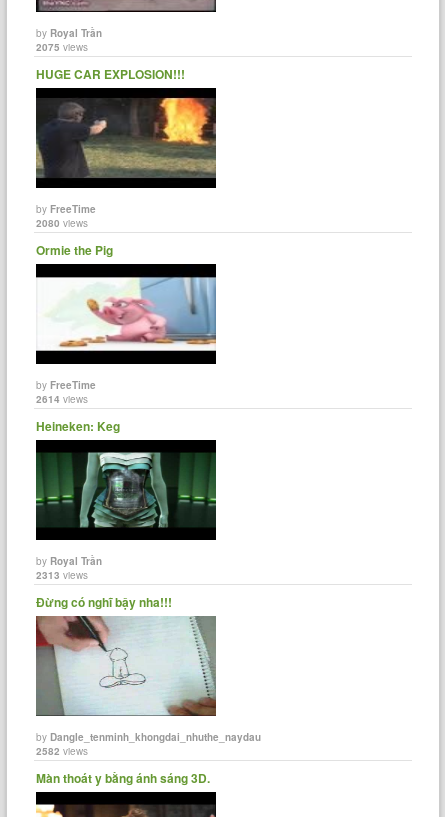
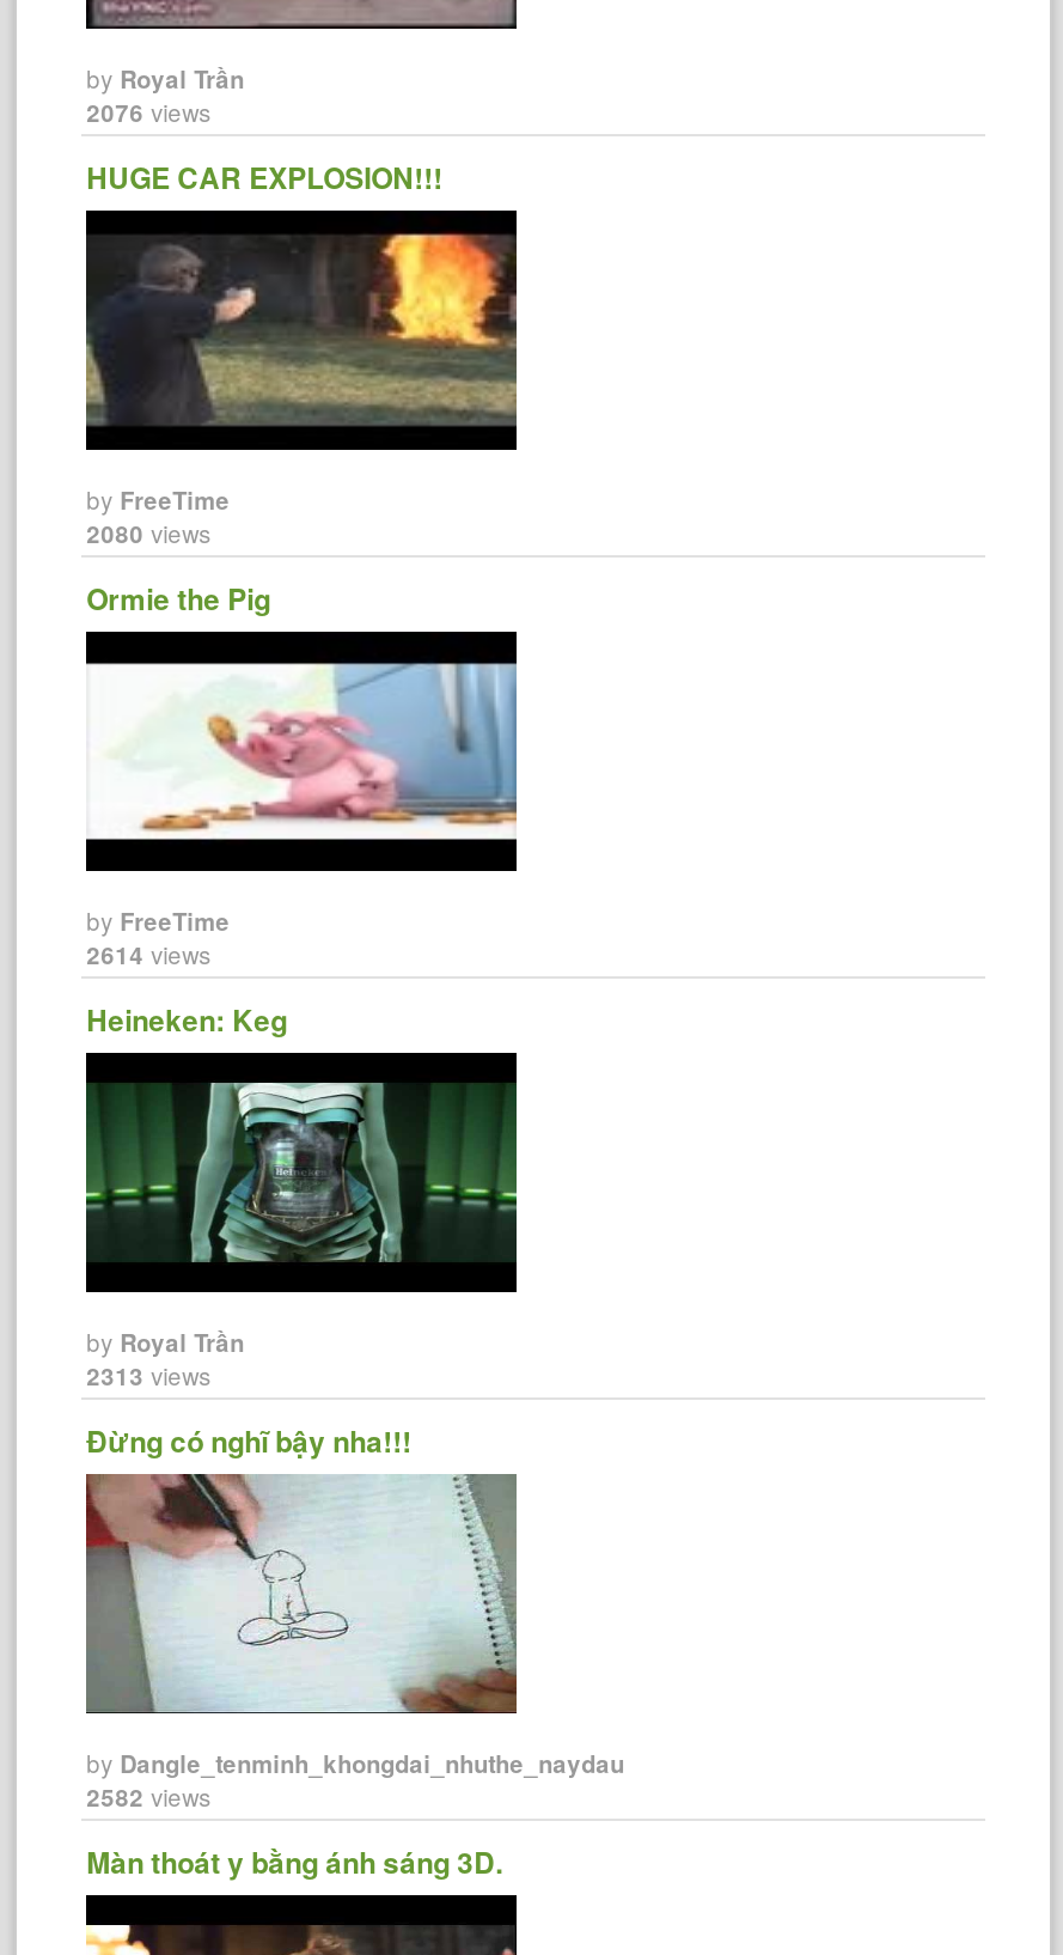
- 2075 views
+ 2076 views
